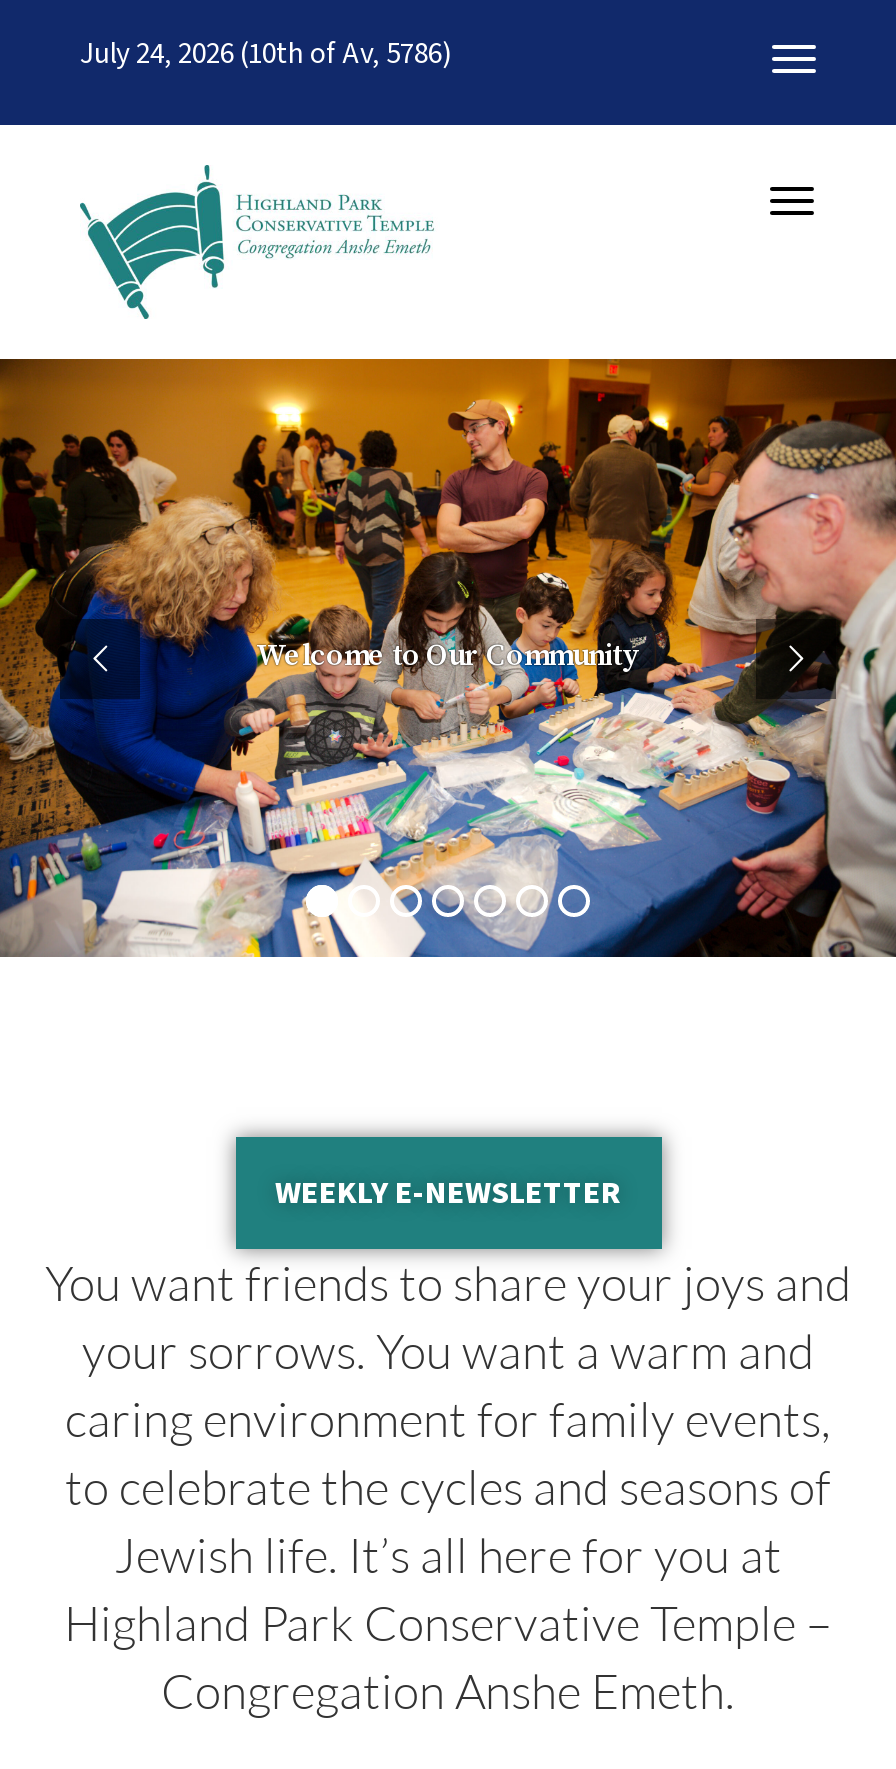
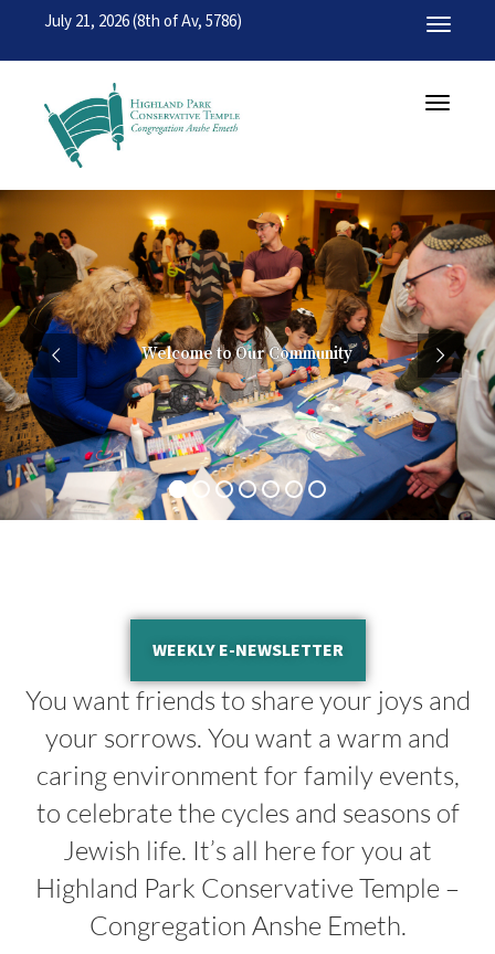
- July 24, 2026 (10th of Av, 5786)
+ July 21, 2026 (8th of Av, 5786)
